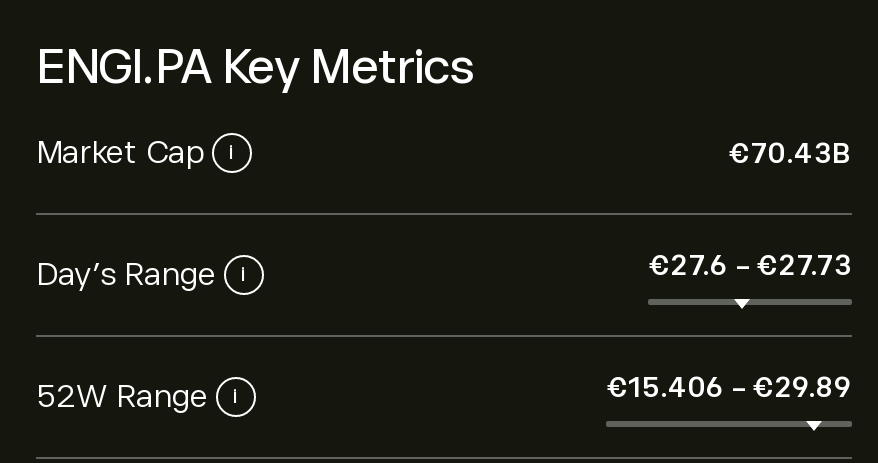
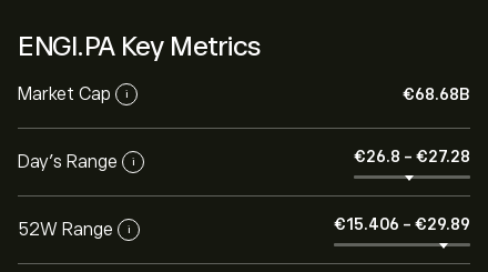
- €70.43B
+ €68.68B

- €27.6 - €27.73
+ €26.8 - €27.28
